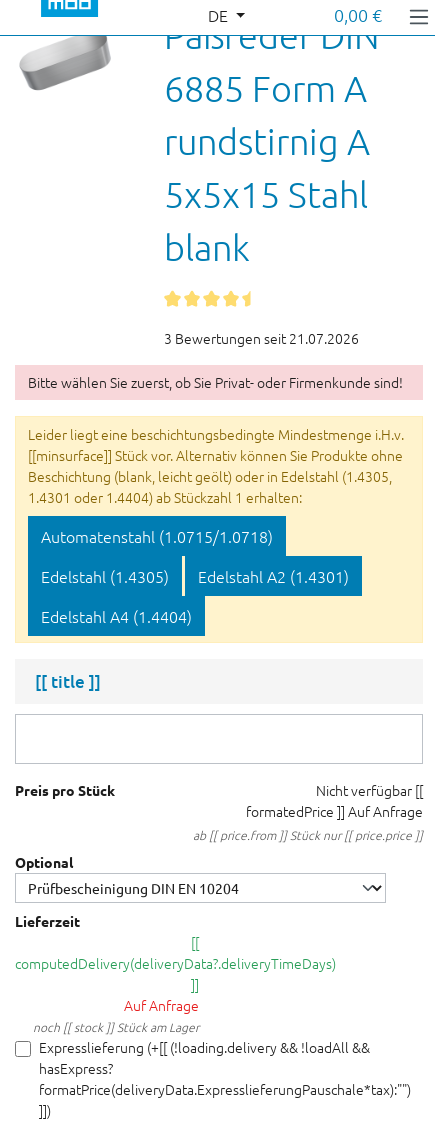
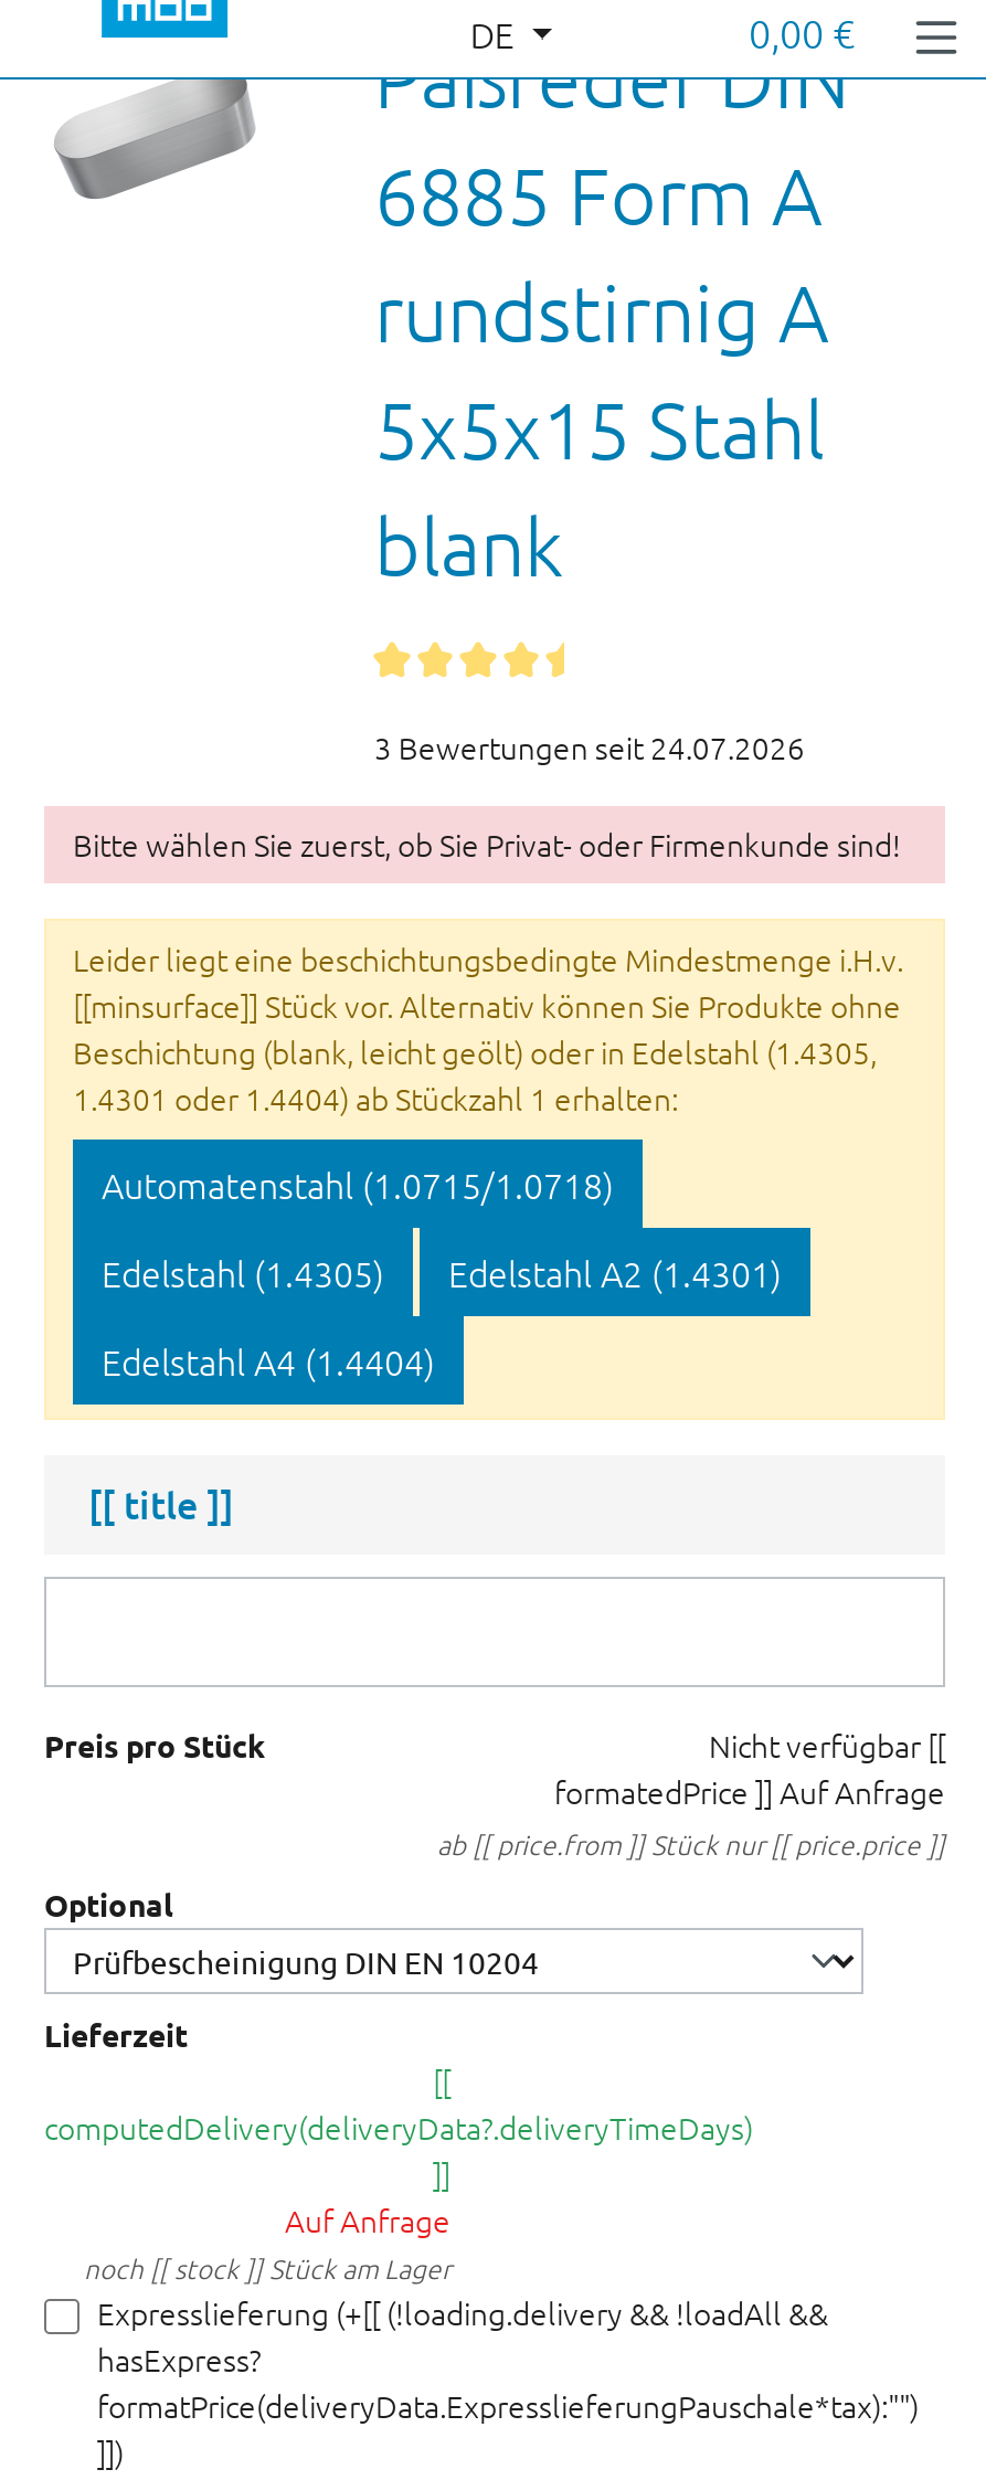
- 3 Bewertungen seit 21.07.2026
+ 3 Bewertungen seit 24.07.2026
